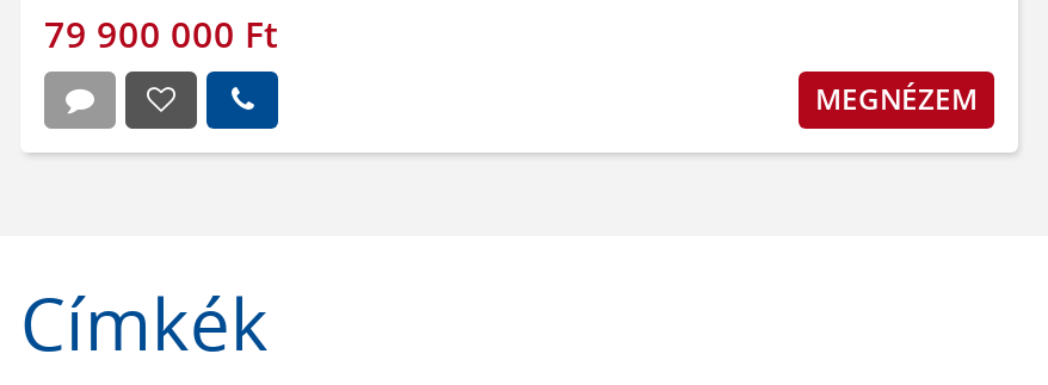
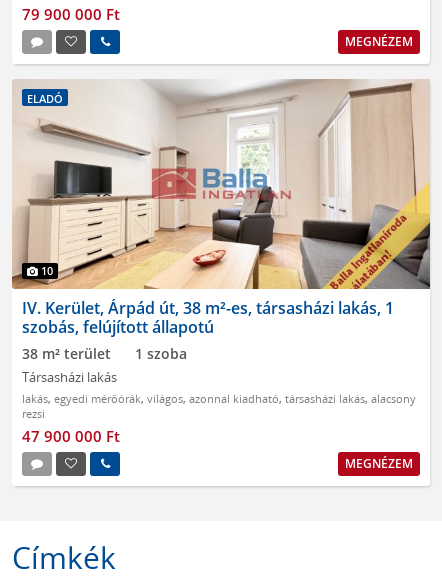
+ [image]
+ ELADÓ

+ 10
+ IV. Kerület, Árpád út, 38 m²-es, társasházi lakás, 1
+ szobás, felújított állapotú
+ 38 m² terület
+ 1 szoba
+ Társasházi lakás
+ lakás, egyedi mérőórák, világos, azonnal kiadható, társasházi lakás, alacsony
+ rezsi
+ 47 900 000 Ft
+ MEGNÉZEM
